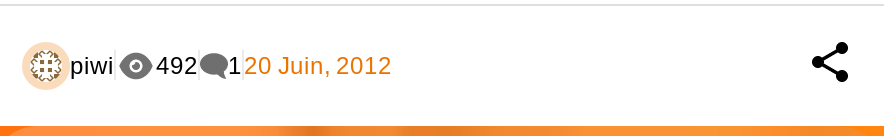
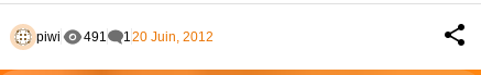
- piwi 492 1 20 Juin, 2012
+ piwi 491 1 20 Juin, 2012
